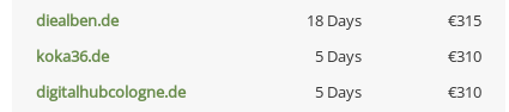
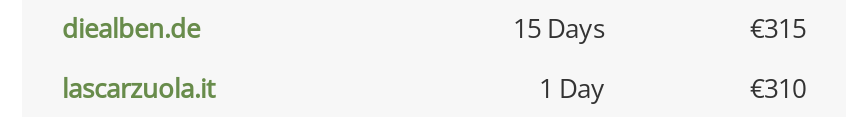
- 18 Days
+ 15 Days

- koka36.de
- 5 Days
- €310
- digitalhubcologne.de
- 5 Days
+ lascarzuola.it
+ 1 Day
